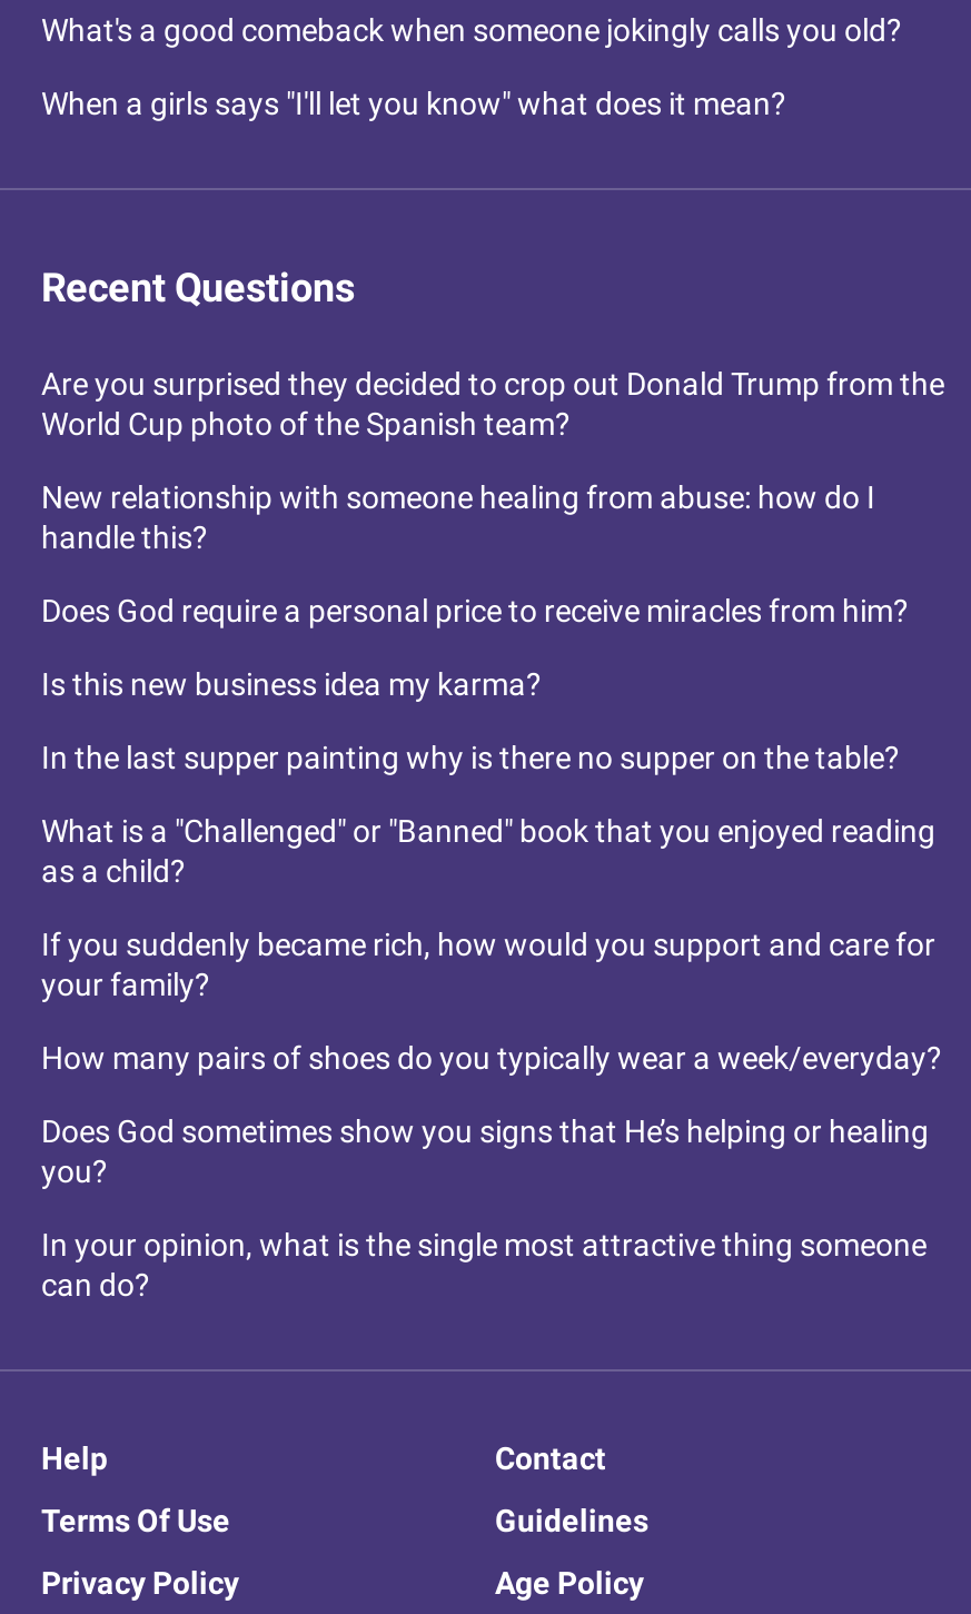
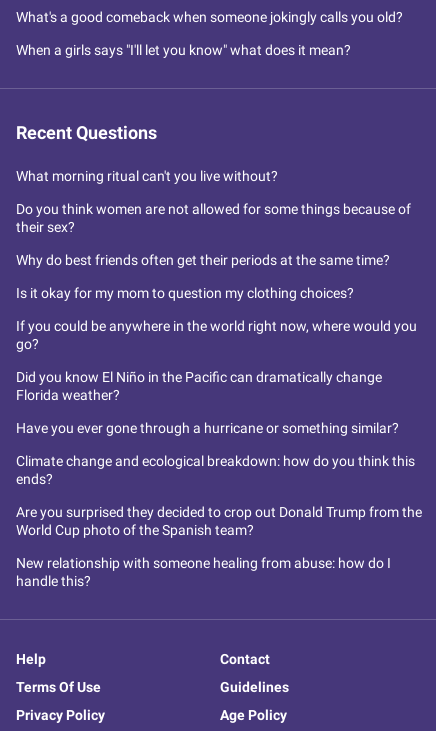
+ What morning ritual can't you live without?
+ Do you think women are not allowed for some things because of
+ their sex?
+ Why do best friends often get their periods at the same time?
+ Is it okay for my mom to question my clothing choices?
+ If you could be anywhere in the world right now, where would you
+ go?
+ Did you know El Niño in the Pacific can dramatically change
+ Florida weather?
+ Have you ever gone through a hurricane or something similar?
+ Climate change and ecological breakdown: how do you think this
+ ends?

moved down: Are you surprised they decided to crop out Donald Trump from the | World Cup photo of the Spanish team? | New relationship with someone healing from abuse: how do I | handle this?

- Does God require a personal price to receive miracles from him?
- Is this new business idea my karma?
- In the last supper painting why is there no supper on the table?
- What is a "Challenged" or "Banned" book that you enjoyed reading
- as a child?
- If you suddenly became rich, how would you support and care for
- your family?
- How many pairs of shoes do you typically wear a week/everyday?
- Does God sometimes show you signs that He’s helping or healing
- you?
- In your opinion, what is the single most attractive thing someone
- can do?
